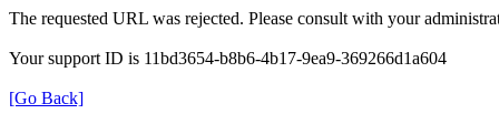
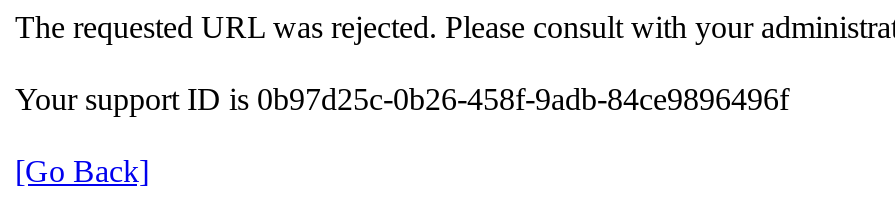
- Your support ID is 11bd3654-b8b6-4b17-9ea9-369266d1a604
+ Your support ID is 0b97d25c-0b26-458f-9adb-84ce9896496f
